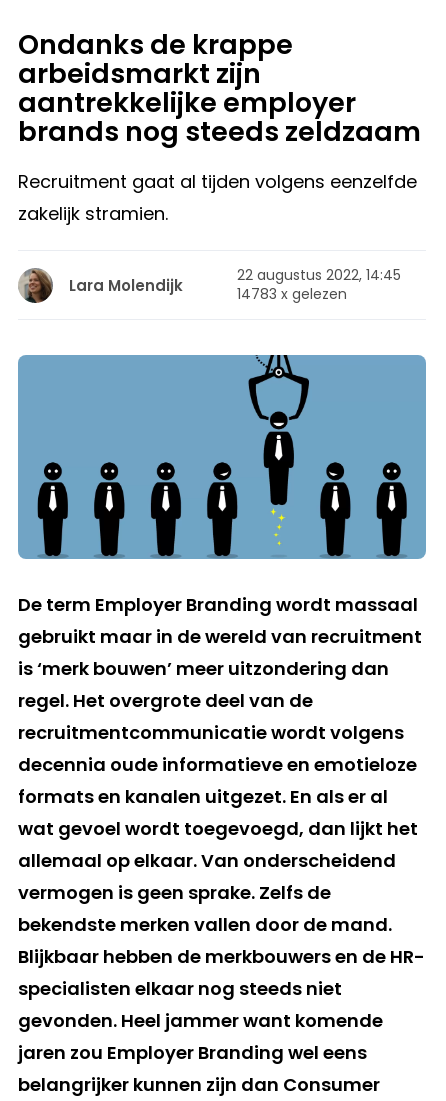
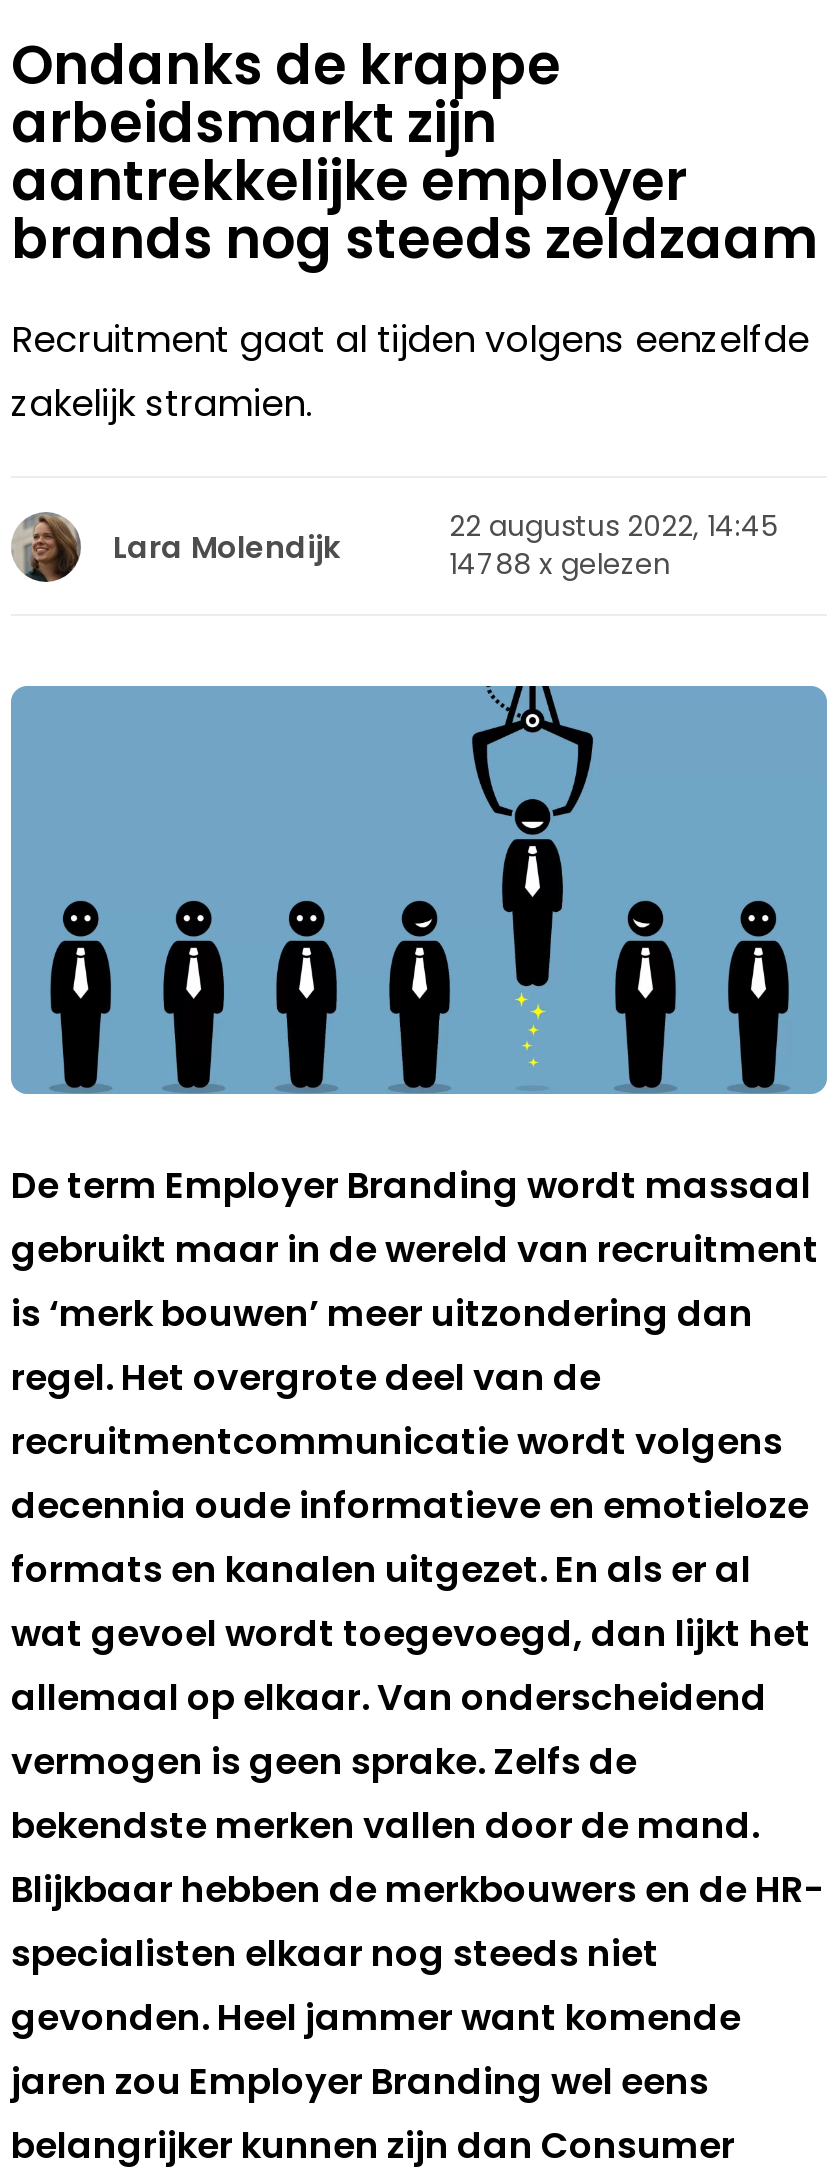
- 14783 x gelezen
+ 14788 x gelezen
